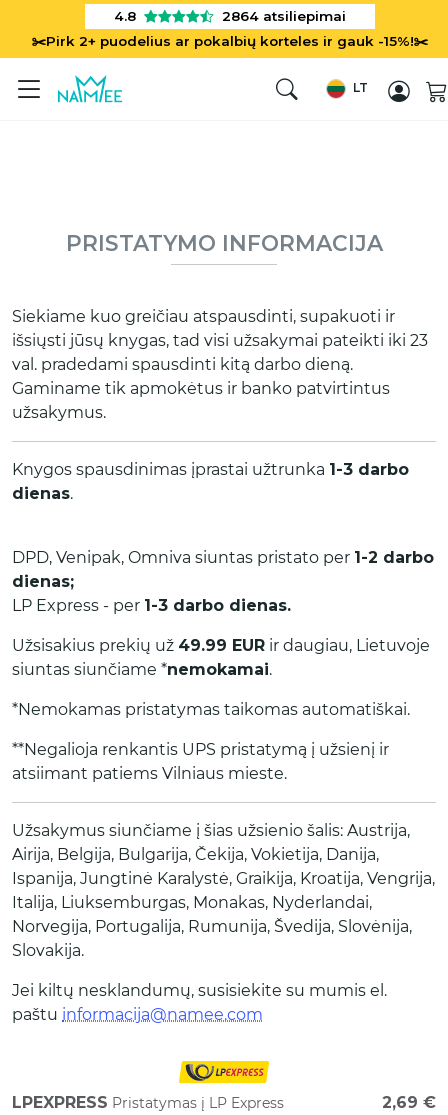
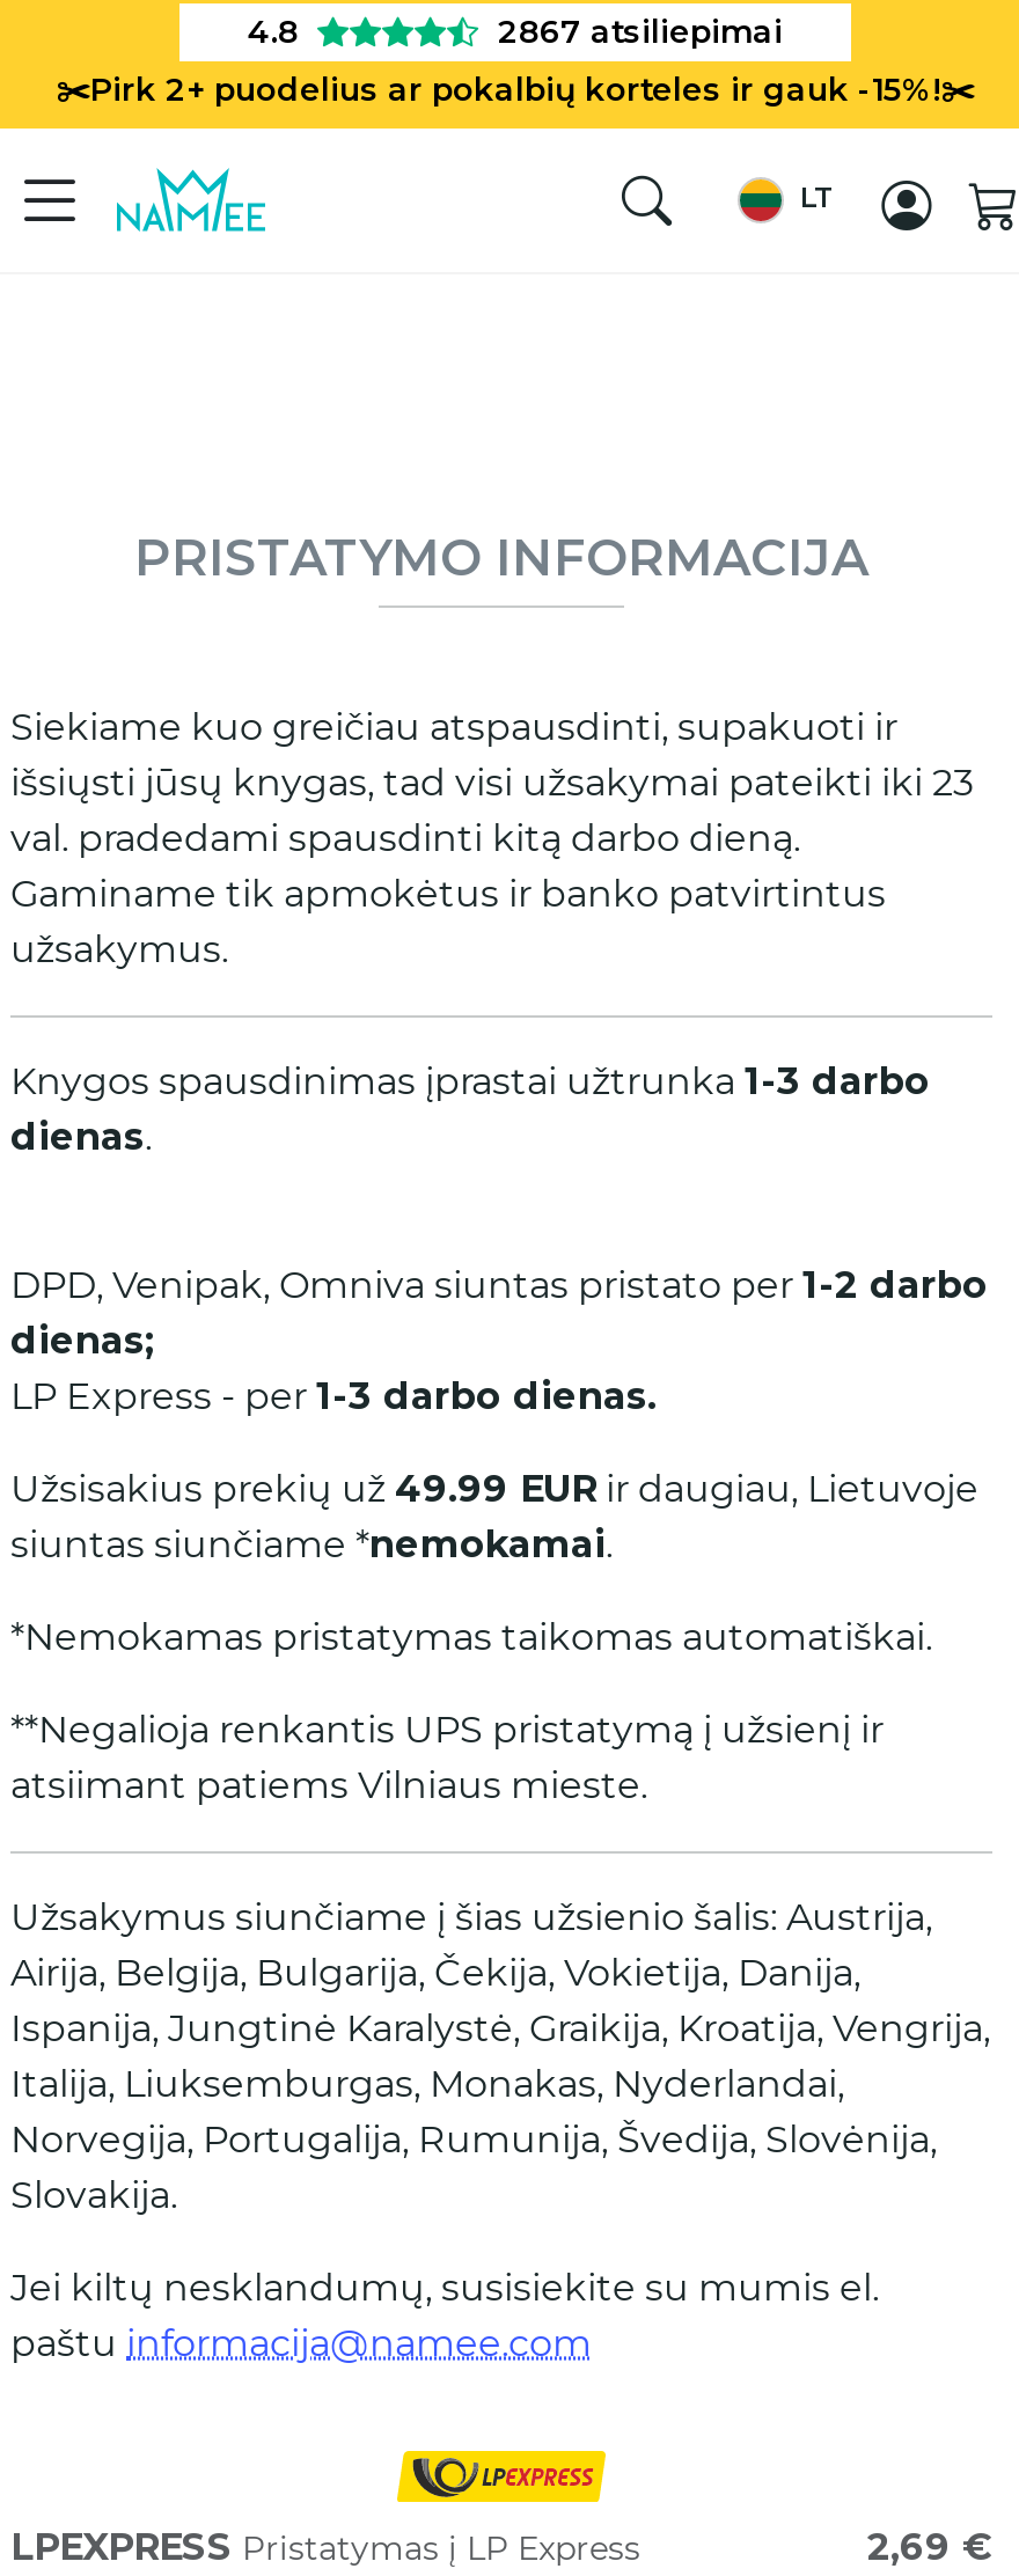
- 2864 atsiliepimai
+ 2867 atsiliepimai
